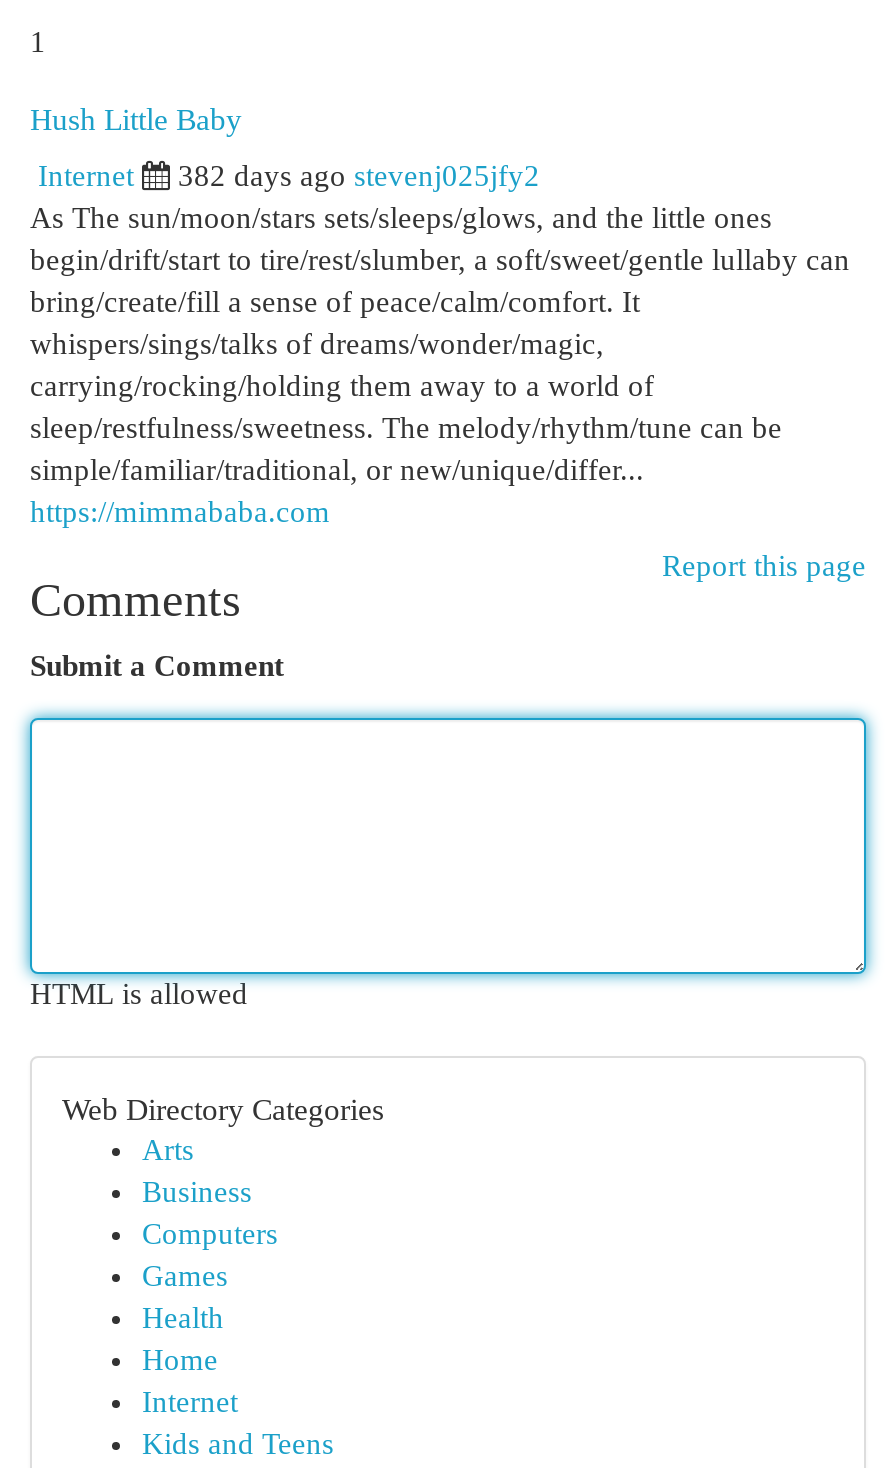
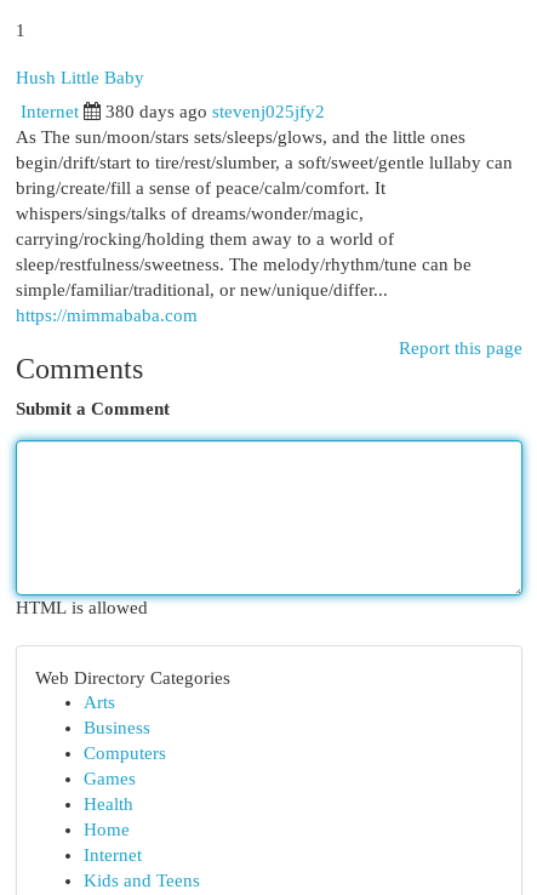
- 382 days ago stevenj025jfy2
+ 380 days ago stevenj025jfy2
